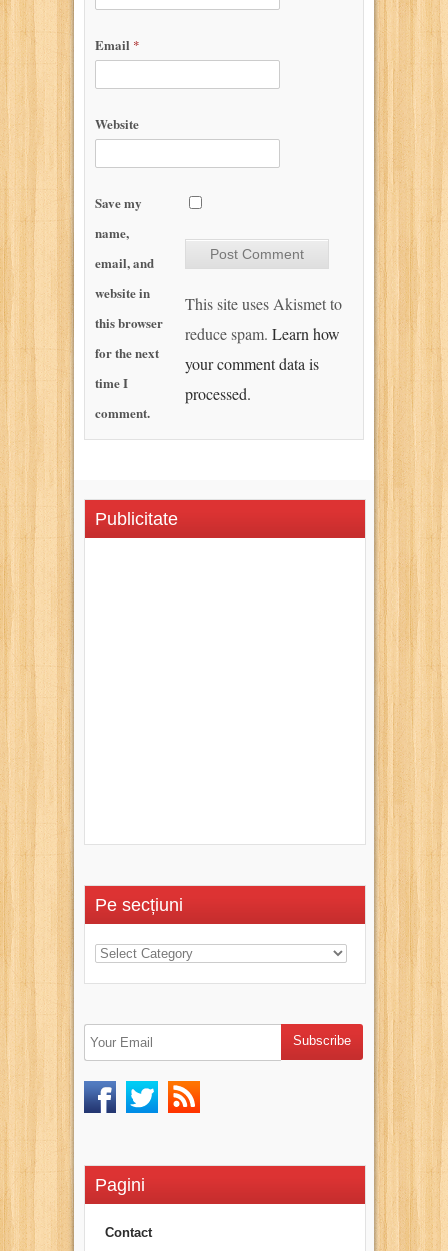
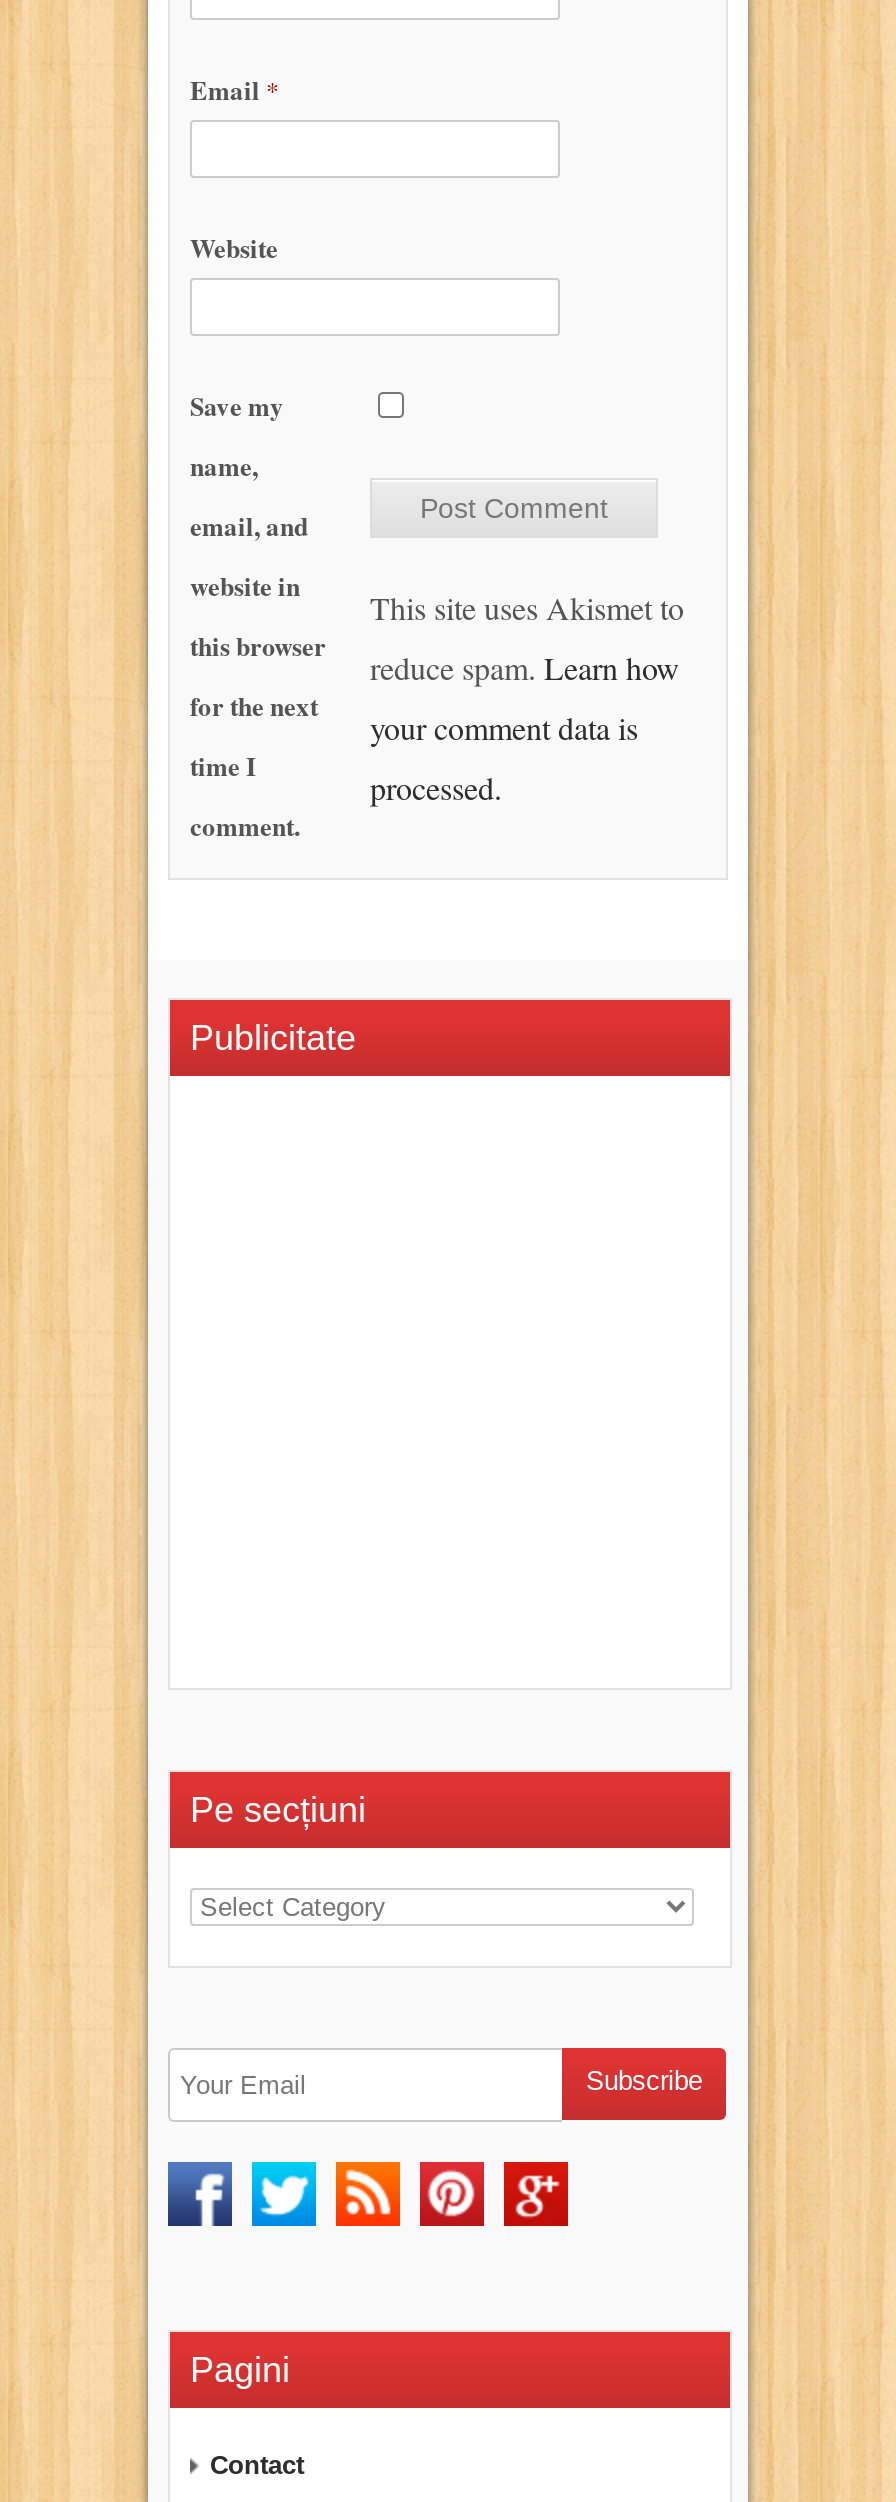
+ [image]

+ [image]
